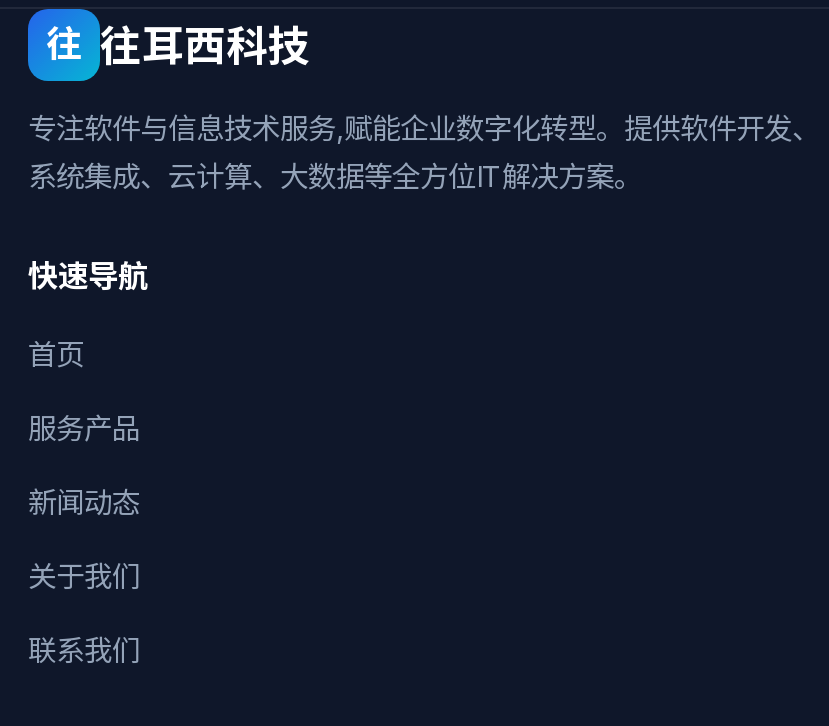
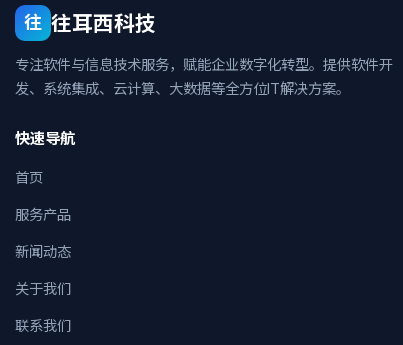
- 专注软件与信息技术服务,赋能企业数字化转型。提供软件开发、
- 系统集成、云计算、大数据等全方位IT解决方案。
+ 专注软件与信息技术服务，赋能企业数字化转型。提供软件开
+ 发、系统集成、云计算、大数据等全方位IT解决方案。
